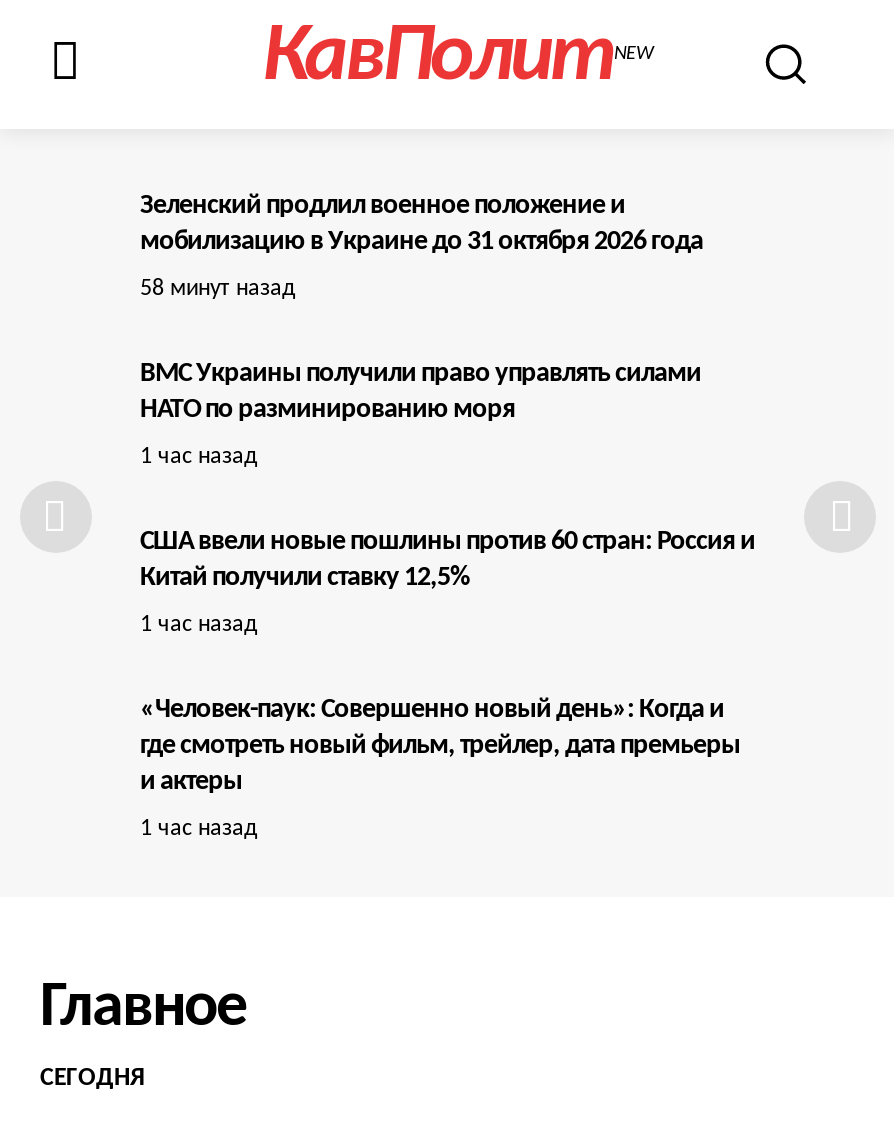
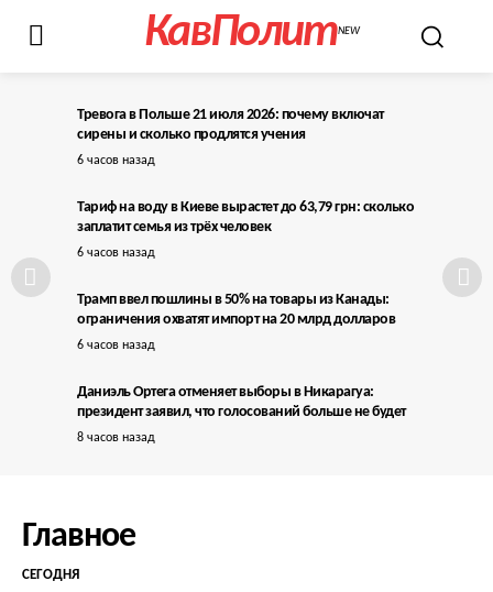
- Зеленский продлил военное положение и
- мобилизацию в Украине до 31 октября 2026 года
+ Тревога в Польше 21 июля 2026: почему включат
+ сирены и сколько продлятся учения

- 58 минут назад
+ 6 часов назад

- ВМС Украины получили право управлять силами
- НАТО по разминированию моря
+ Тариф на воду в Киеве вырастет до 63,79 грн: сколько
+ заплатит семья из трёх человек

- 1 час назад
+ 6 часов назад

- США ввели новые пошлины против 60 стран: Россия и
- Китай получили ставку 12,5%
+ Трамп ввел пошлины в 50% на товары из Канады:
+ ограничения охватят импорт на 20 млрд долларов

- 1 час назад
+ 6 часов назад

- «Человек-паук: Совершенно новый день»: Когда и
- где смотреть новый фильм, трейлер, дата премьеры
- и актеры
+ Даниэль Ортега отменяет выборы в Никарагуа:
+ президент заявил, что голосований больше не будет

- 1 час назад
+ 8 часов назад
